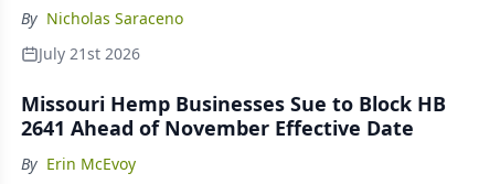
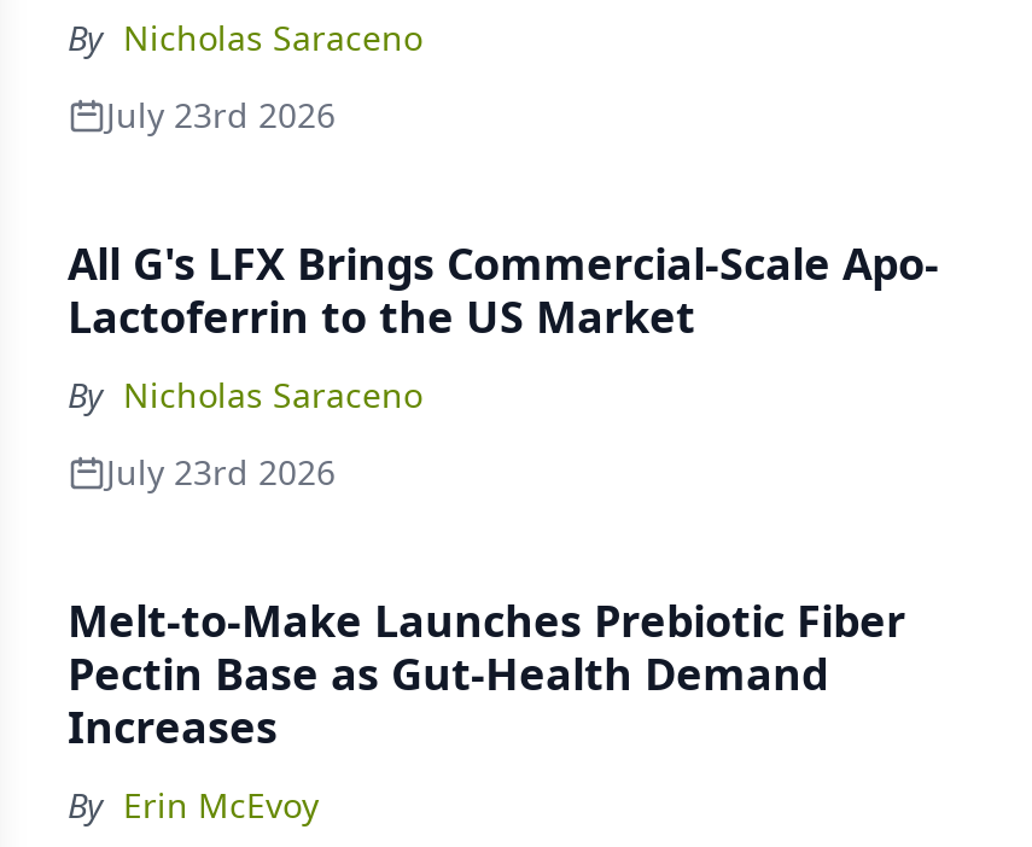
- July 21st 2026
- Missouri Hemp Businesses Sue to Block HB
- 2641 Ahead of November Effective Date
+ July 23rd 2026
+ All G's LFX Brings Commercial-Scale Apo-
+ Lactoferrin to the US Market
+ By Nicholas Saraceno
+ July 23rd 2026
+ Melt-to-Make Launches Prebiotic Fiber
+ Pectin Base as Gut-Health Demand
+ Increases
